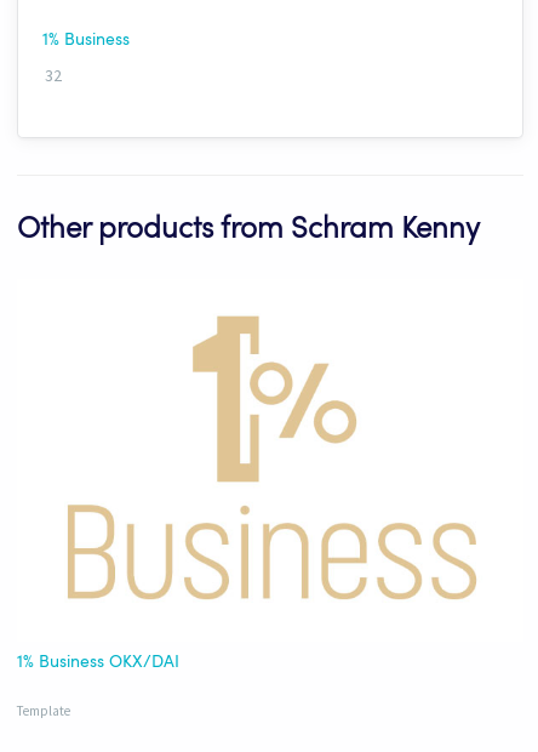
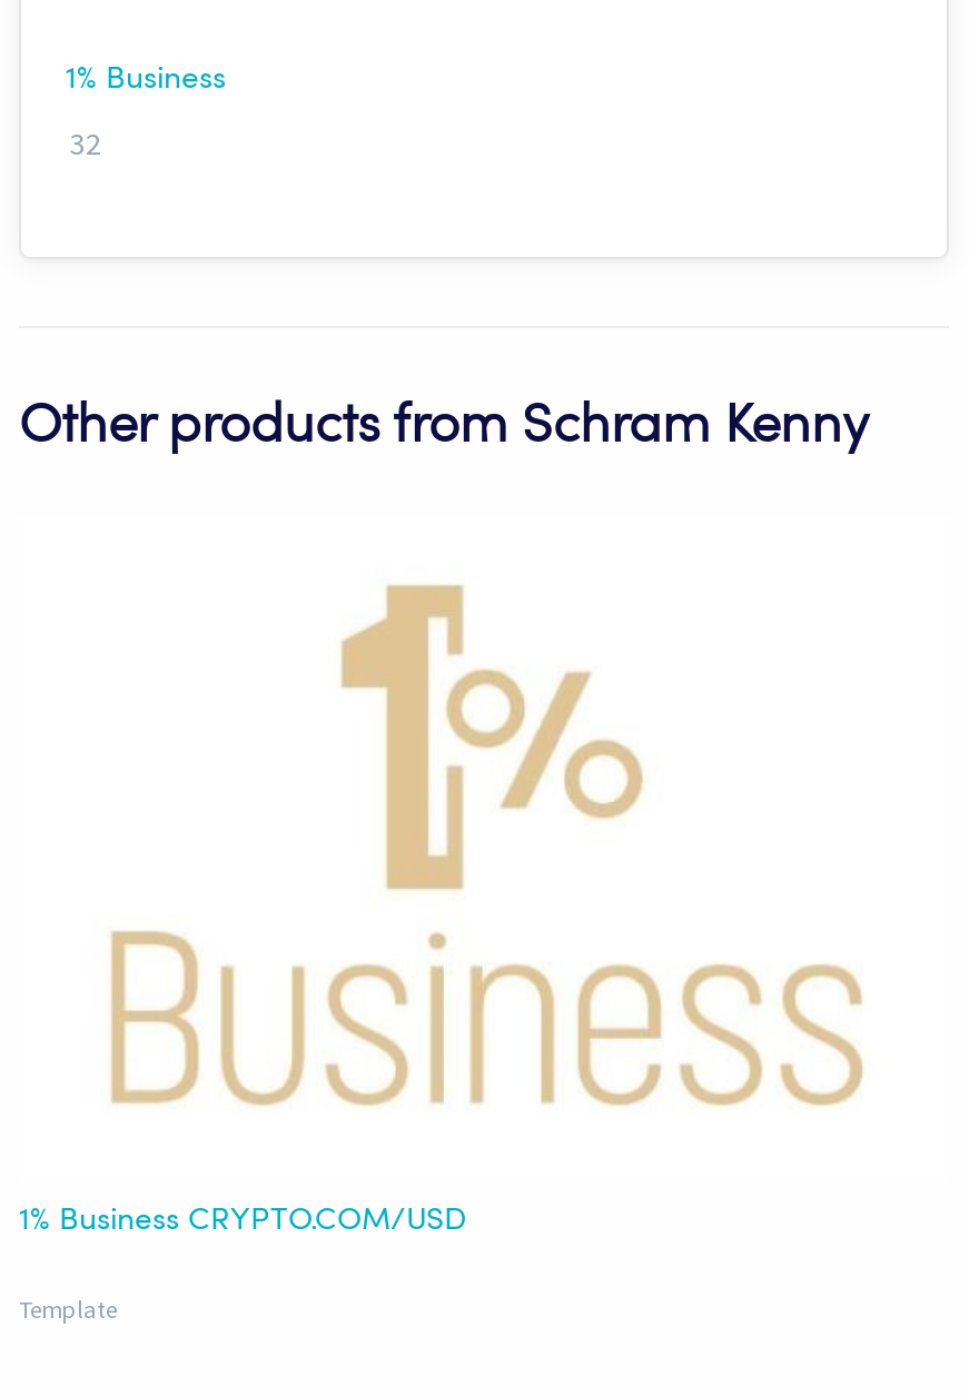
- 1% Business OKX/DAI
+ 1% Business CRYPTO.COM/USD
